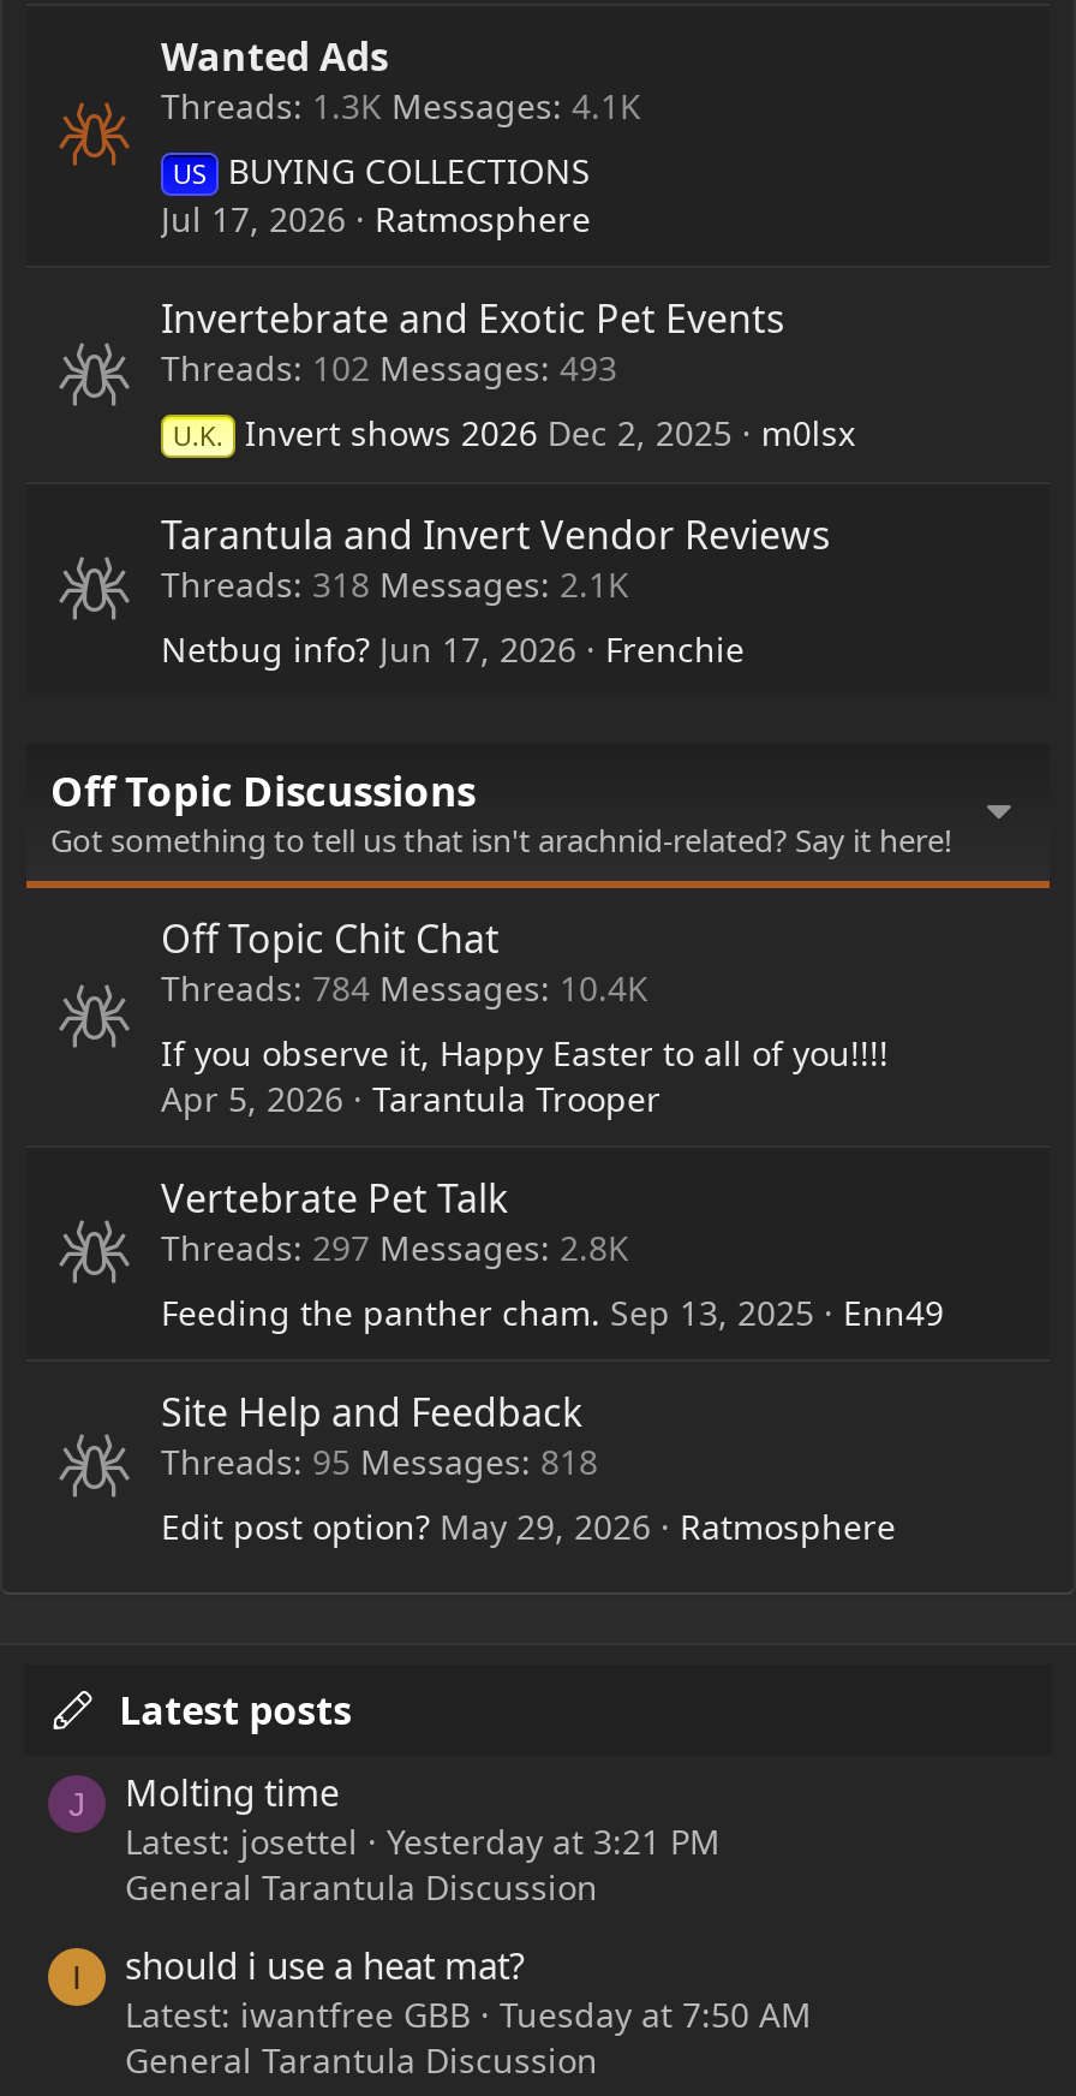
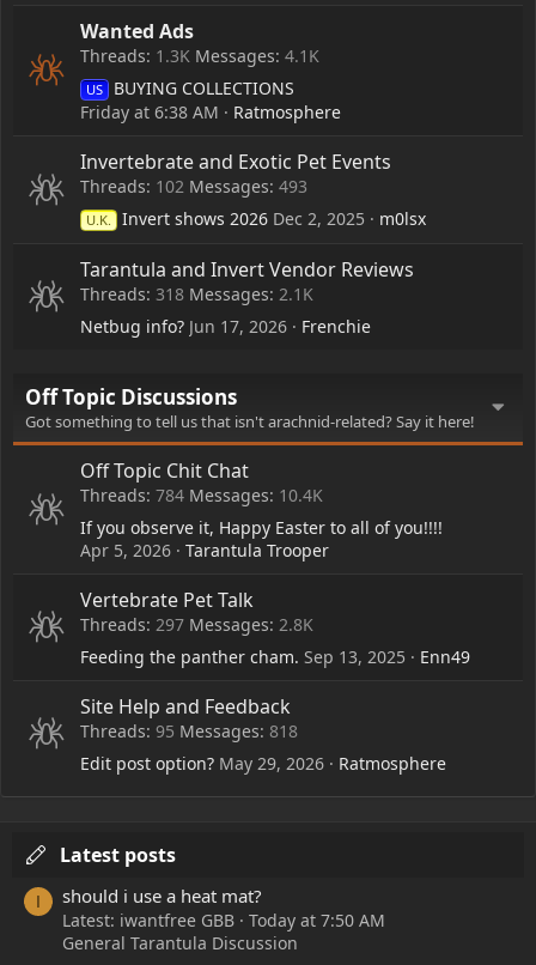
- Jul 17, 2026 Ratmosphere
+ Friday at 6:38 AM Ratmosphere

- J
- Molting time
- Latest: josettel
- Yesterday at 3:21 PM
- General Tarantula Discussion

- Latest: iwantfree GBB Tuesday at 7:50 AM
+ Latest: iwantfree GBB Today at 7:50 AM
